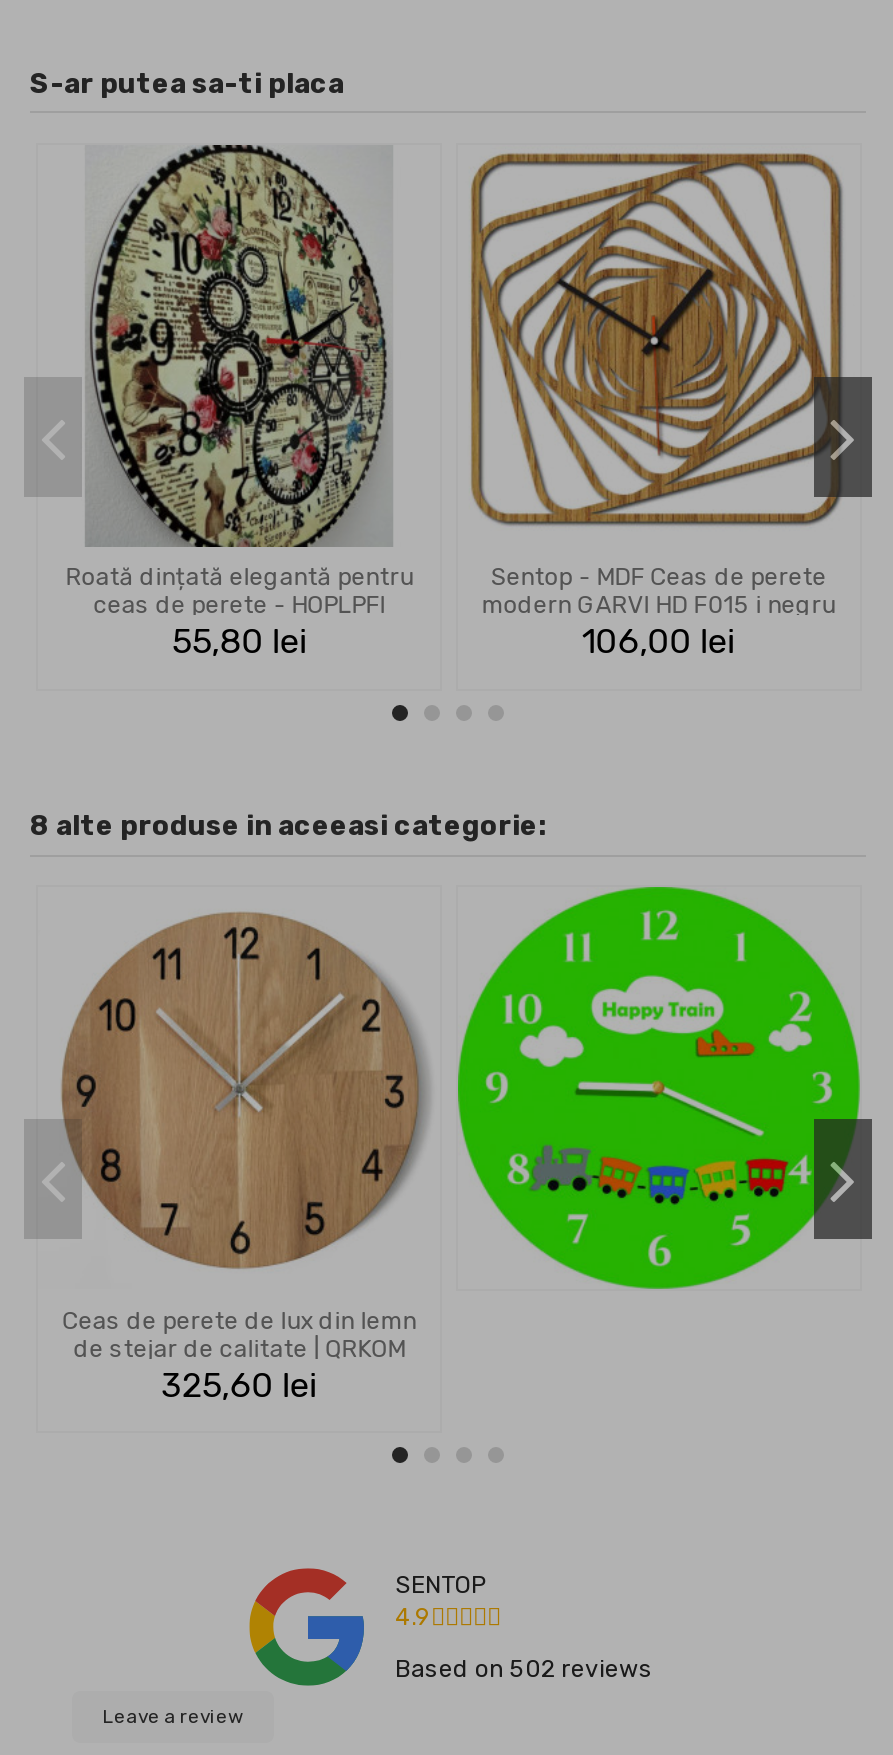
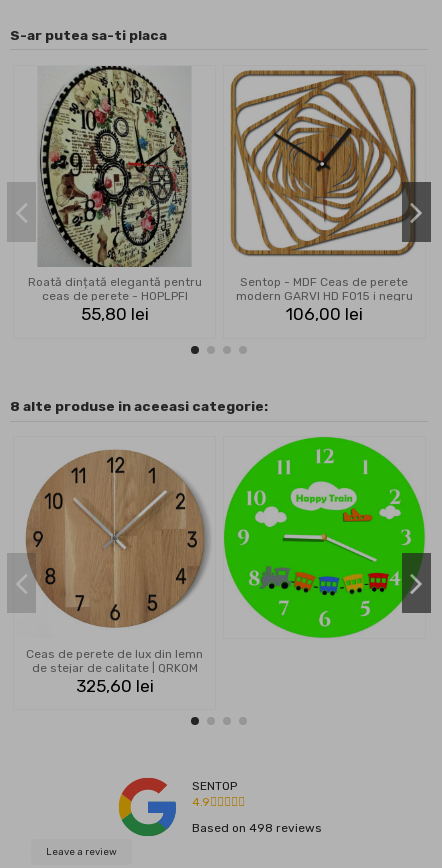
- Based on 502 reviews
+ Based on 498 reviews
